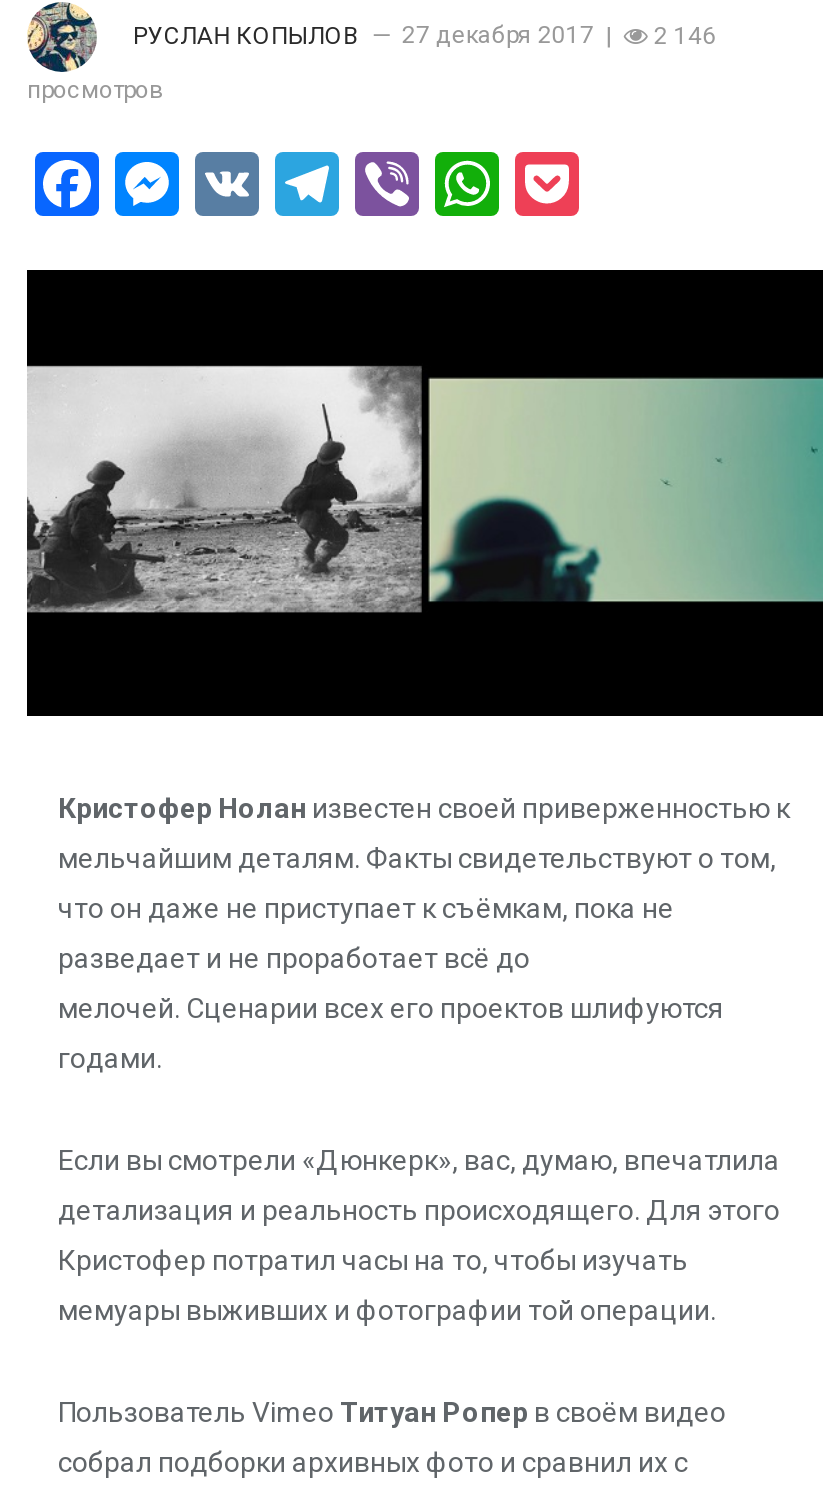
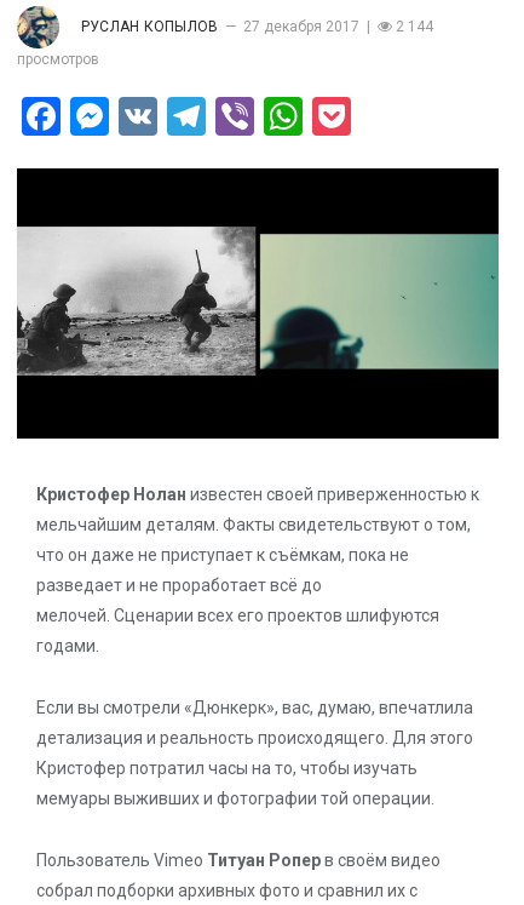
- РУСЛАН КОПЫЛОВ 27 декабря 2017 2 146
+ РУСЛАН КОПЫЛОВ 27 декабря 2017 2 144
